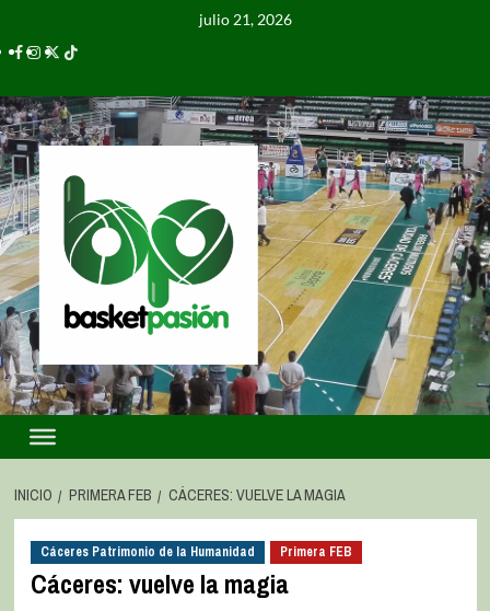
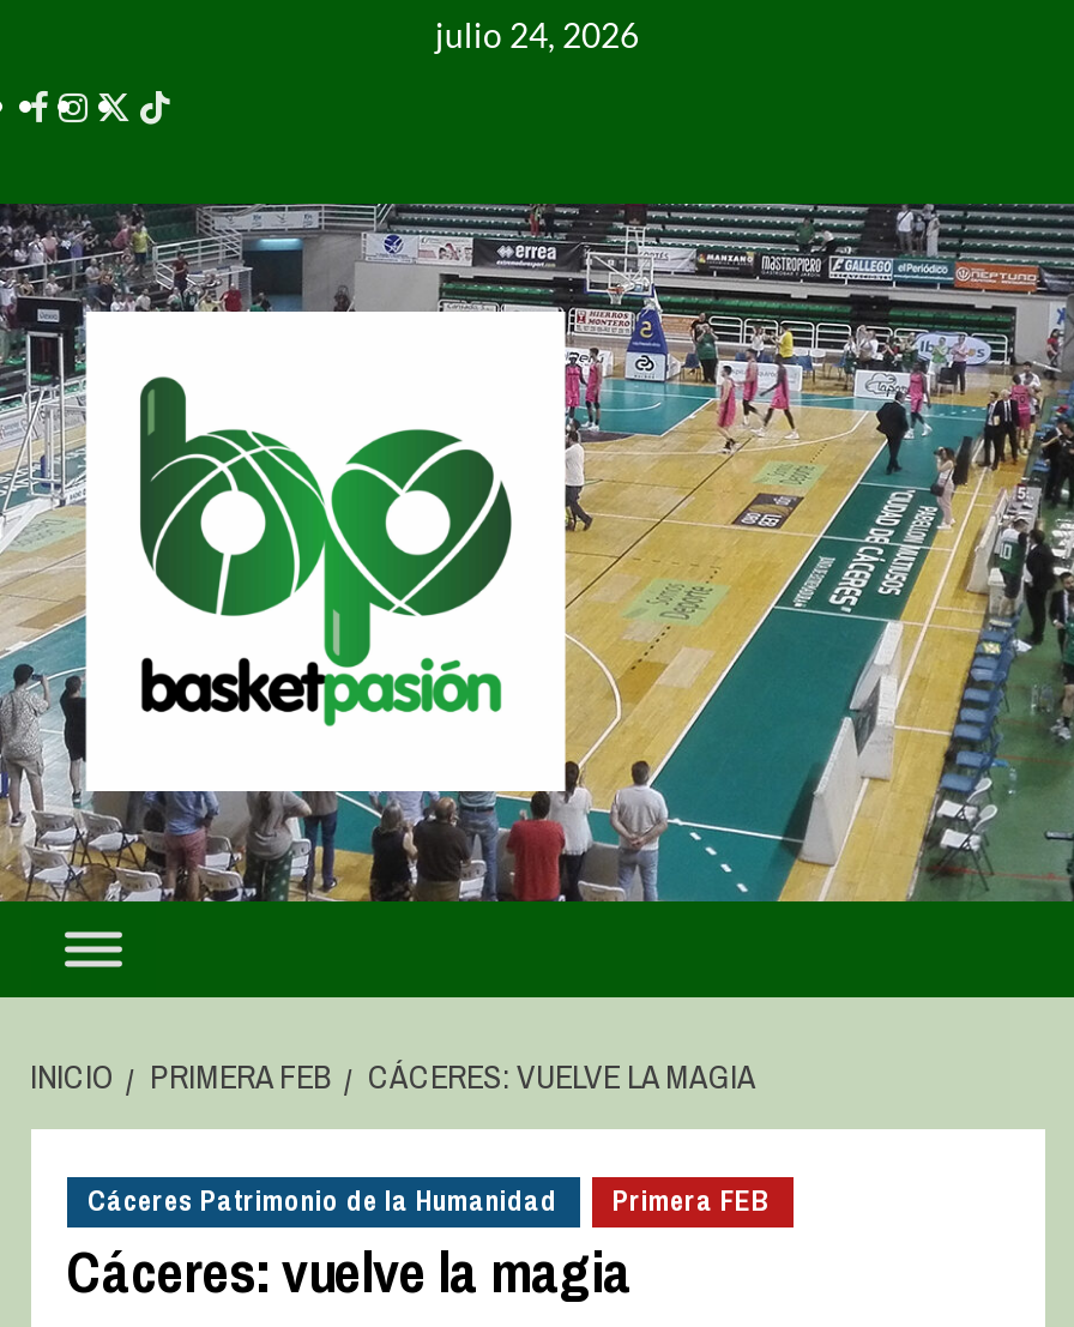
- julio 21, 2026
+ julio 24, 2026
